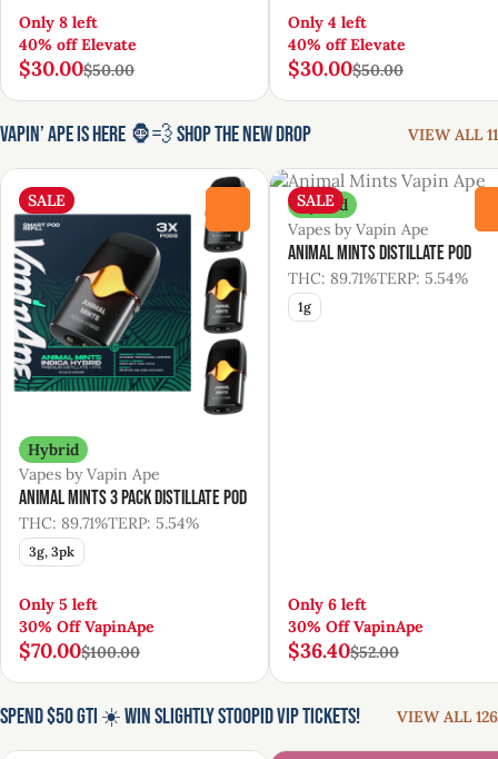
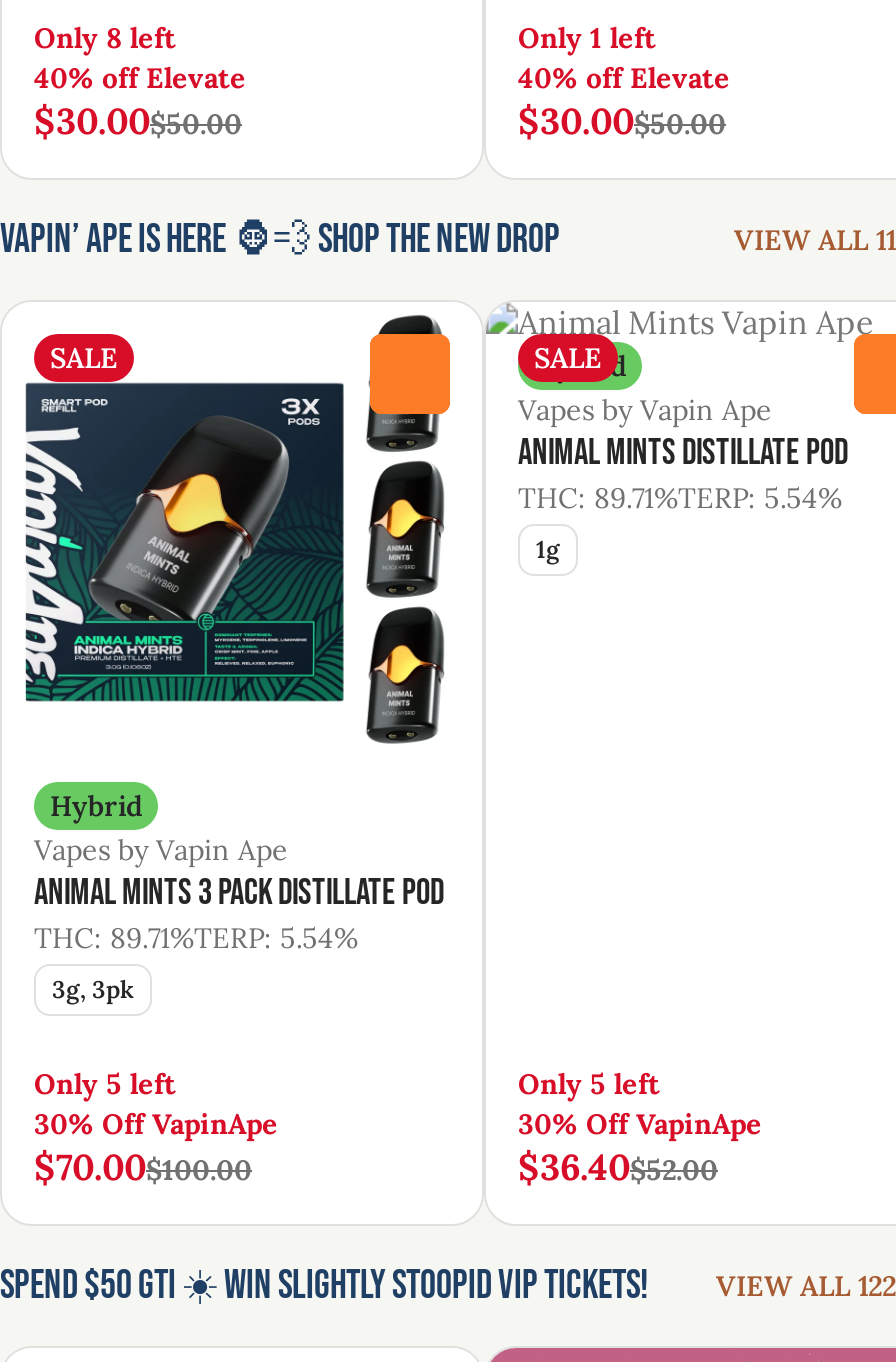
- Only 4 left
+ Only 1 left

- Only 6 left
+ Only 5 left

- VIEW ALL 126
+ VIEW ALL 122
